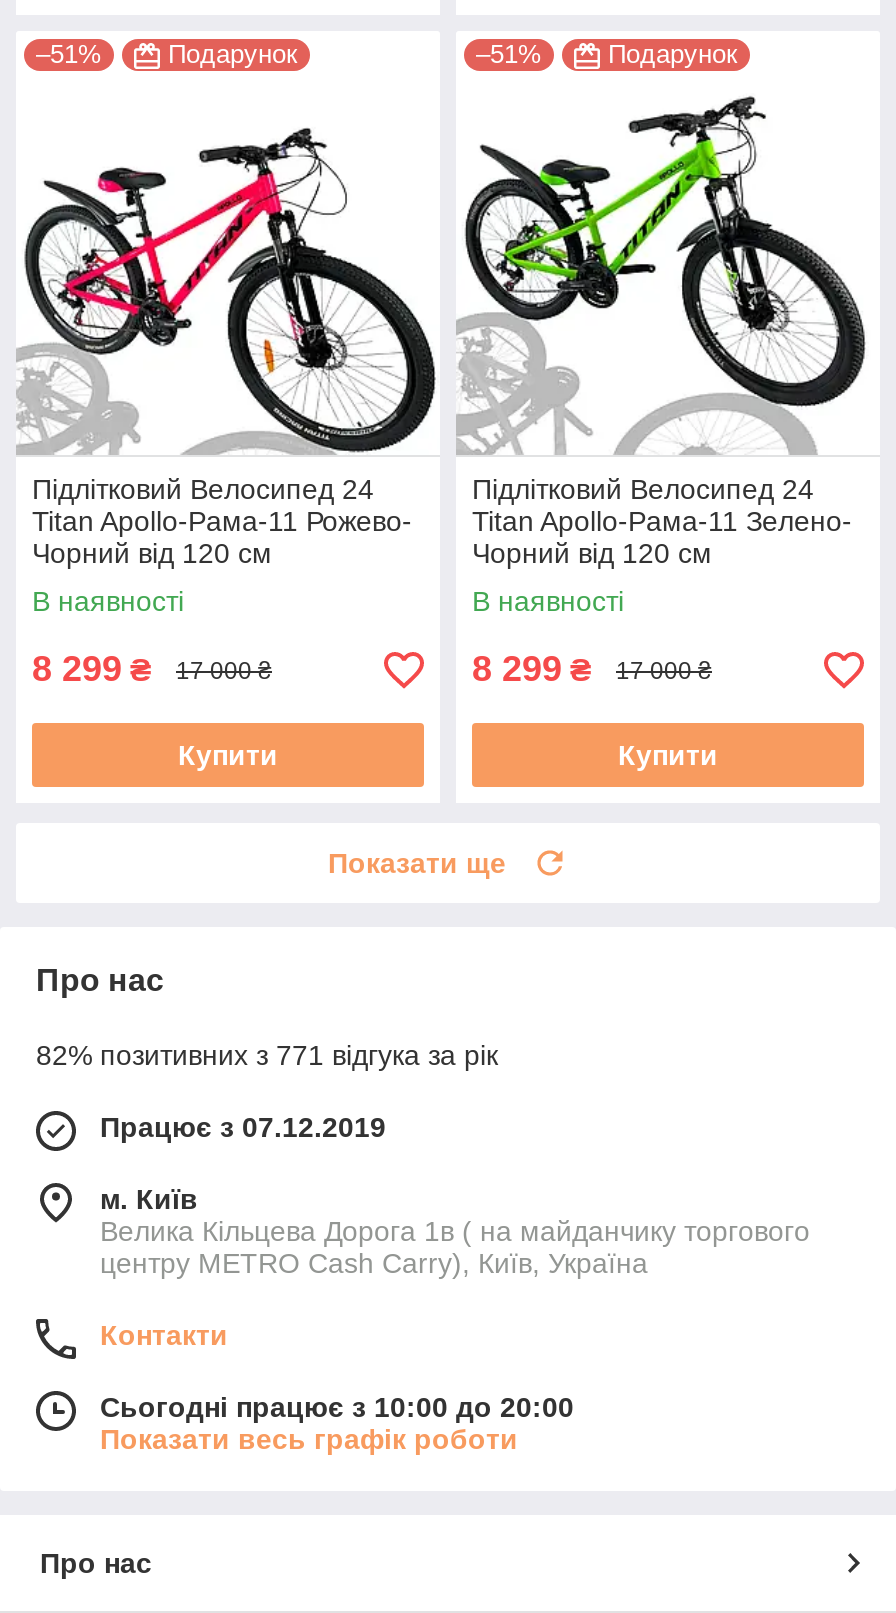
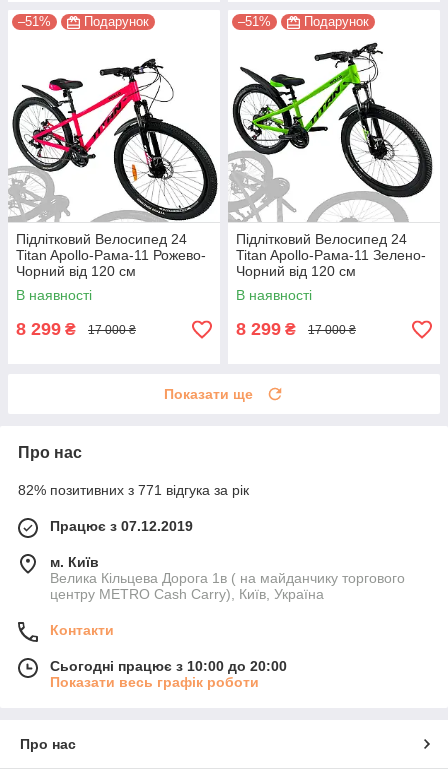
- Купити

- Купити
